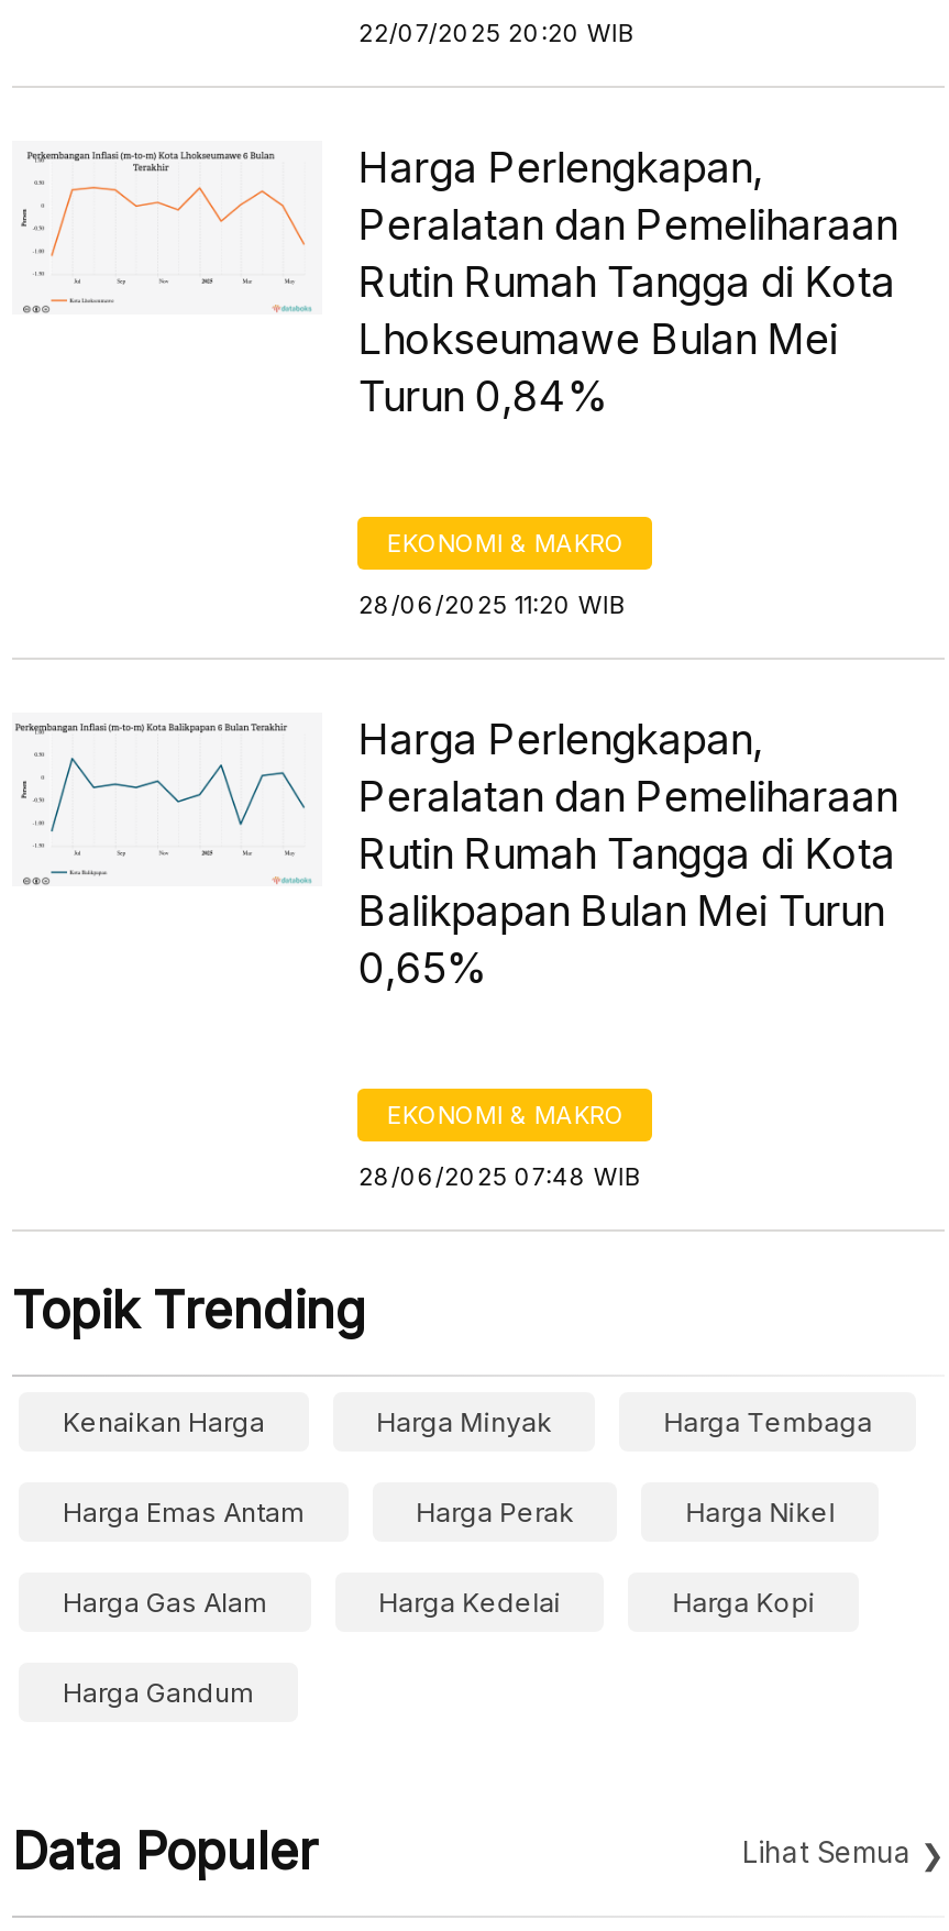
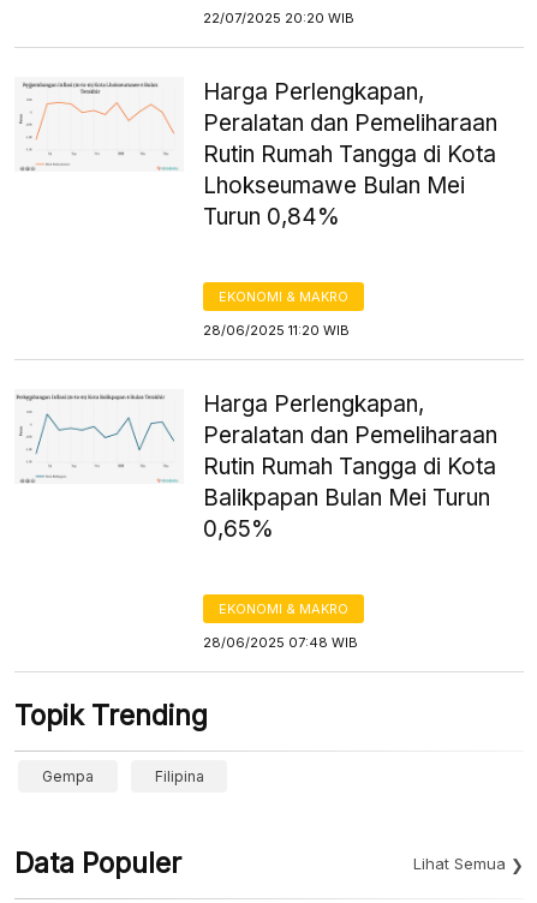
- Kenaikan Harga
- Harga Minyak
- Harga Tembaga
- Harga Emas Antam
- Harga Perak
- Harga Nikel
- Harga Gas Alam
- Harga Kedelai
- Harga Kopi
- Harga Gandum
+ Gempa
+ Filipina
